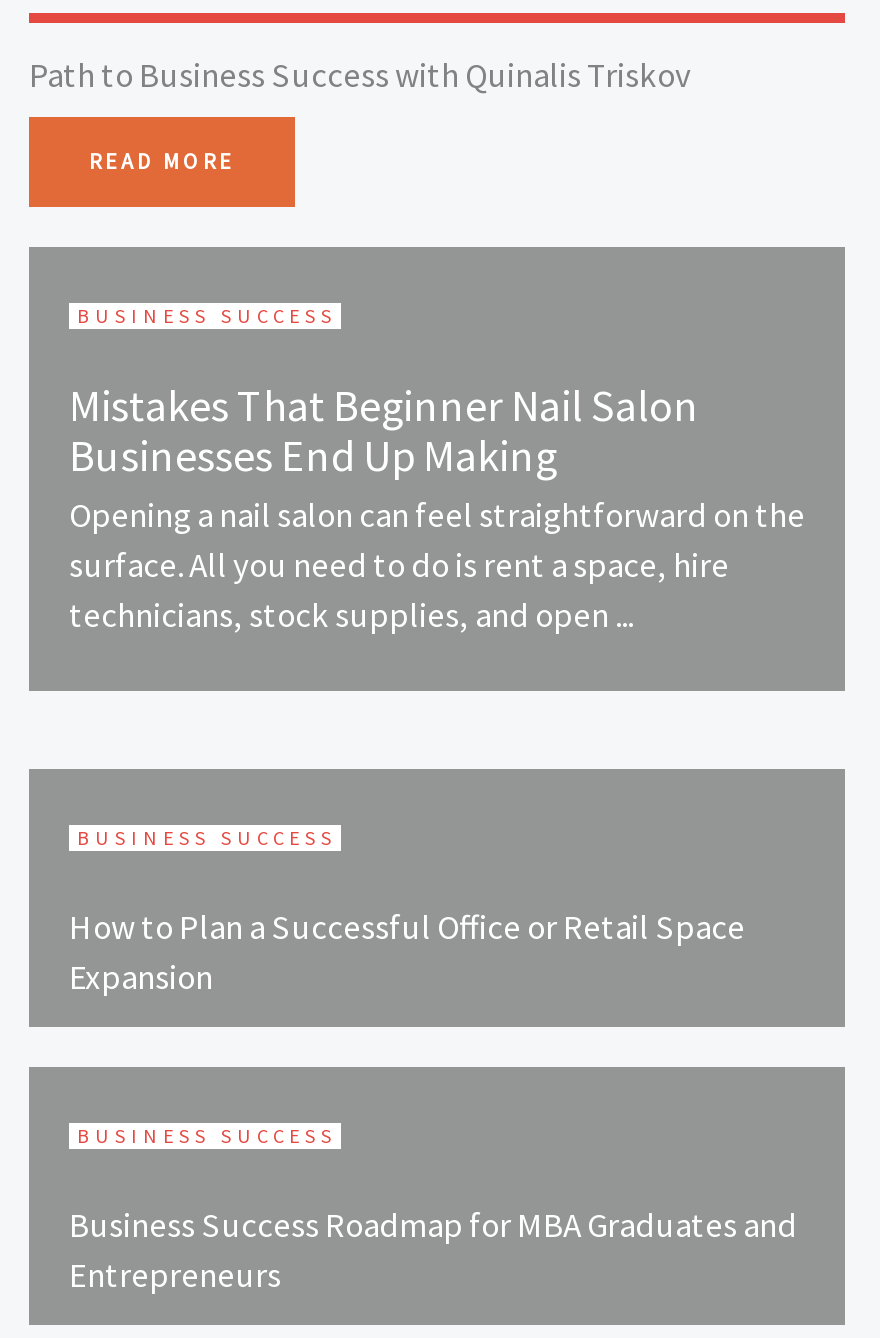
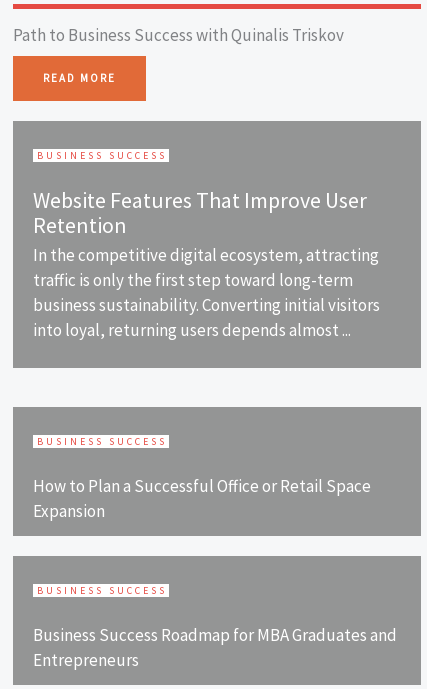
- Mistakes That Beginner Nail Salon
- Businesses End Up Making
- Opening a nail salon can feel straightforward on the
- surface. All you need to do is rent a space, hire
- technicians, stock supplies, and open ...
+ Website Features That Improve User
+ Retention
+ In the competitive digital ecosystem, attracting
+ traffic is only the first step toward long-term
+ business sustainability. Converting initial visitors
+ into loyal, returning users depends almost ...
